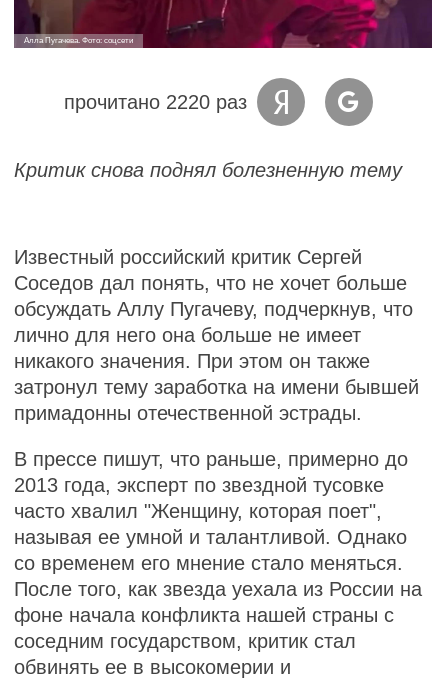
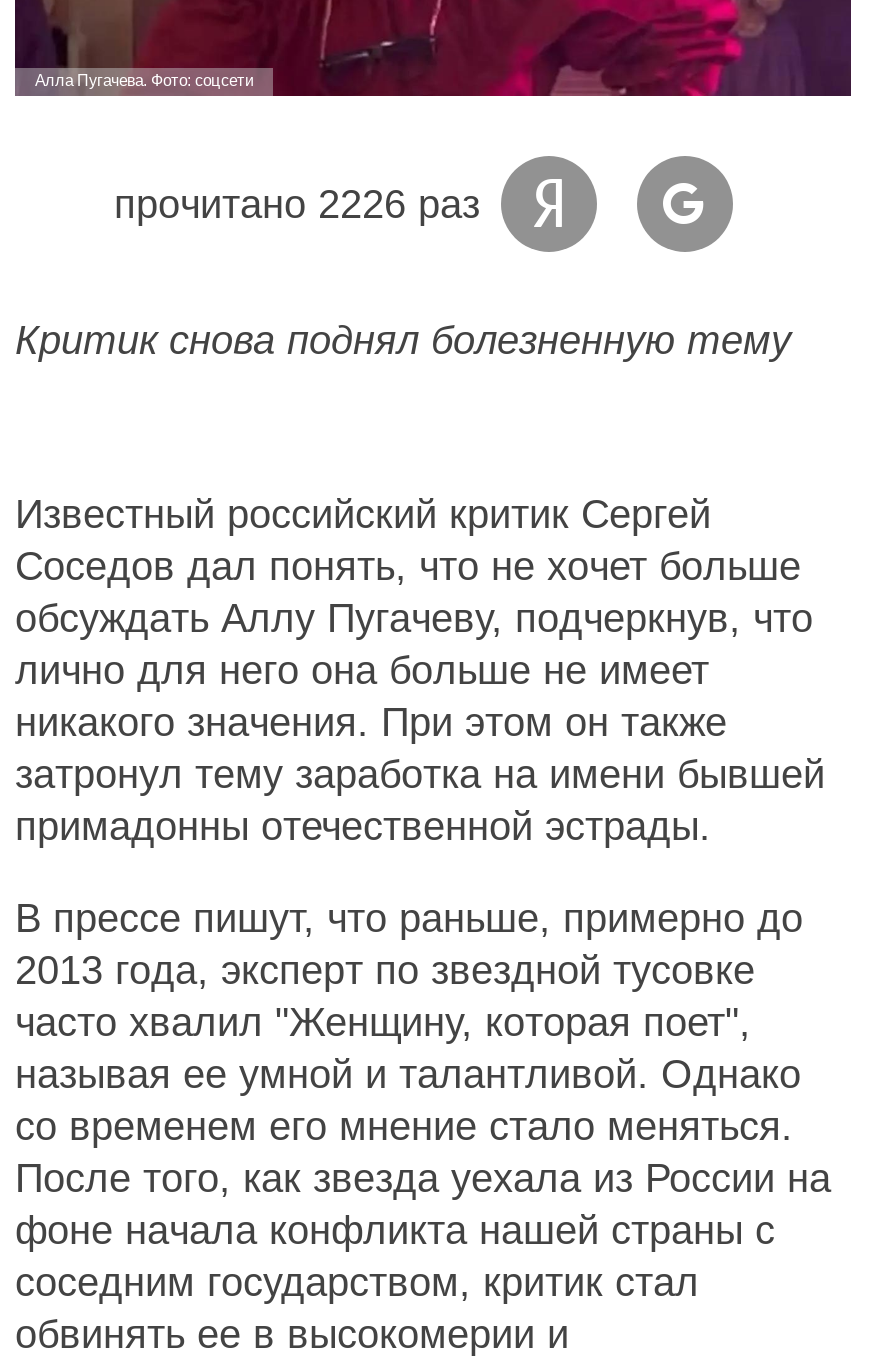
- прочитано 2220 раз
+ прочитано 2226 раз
